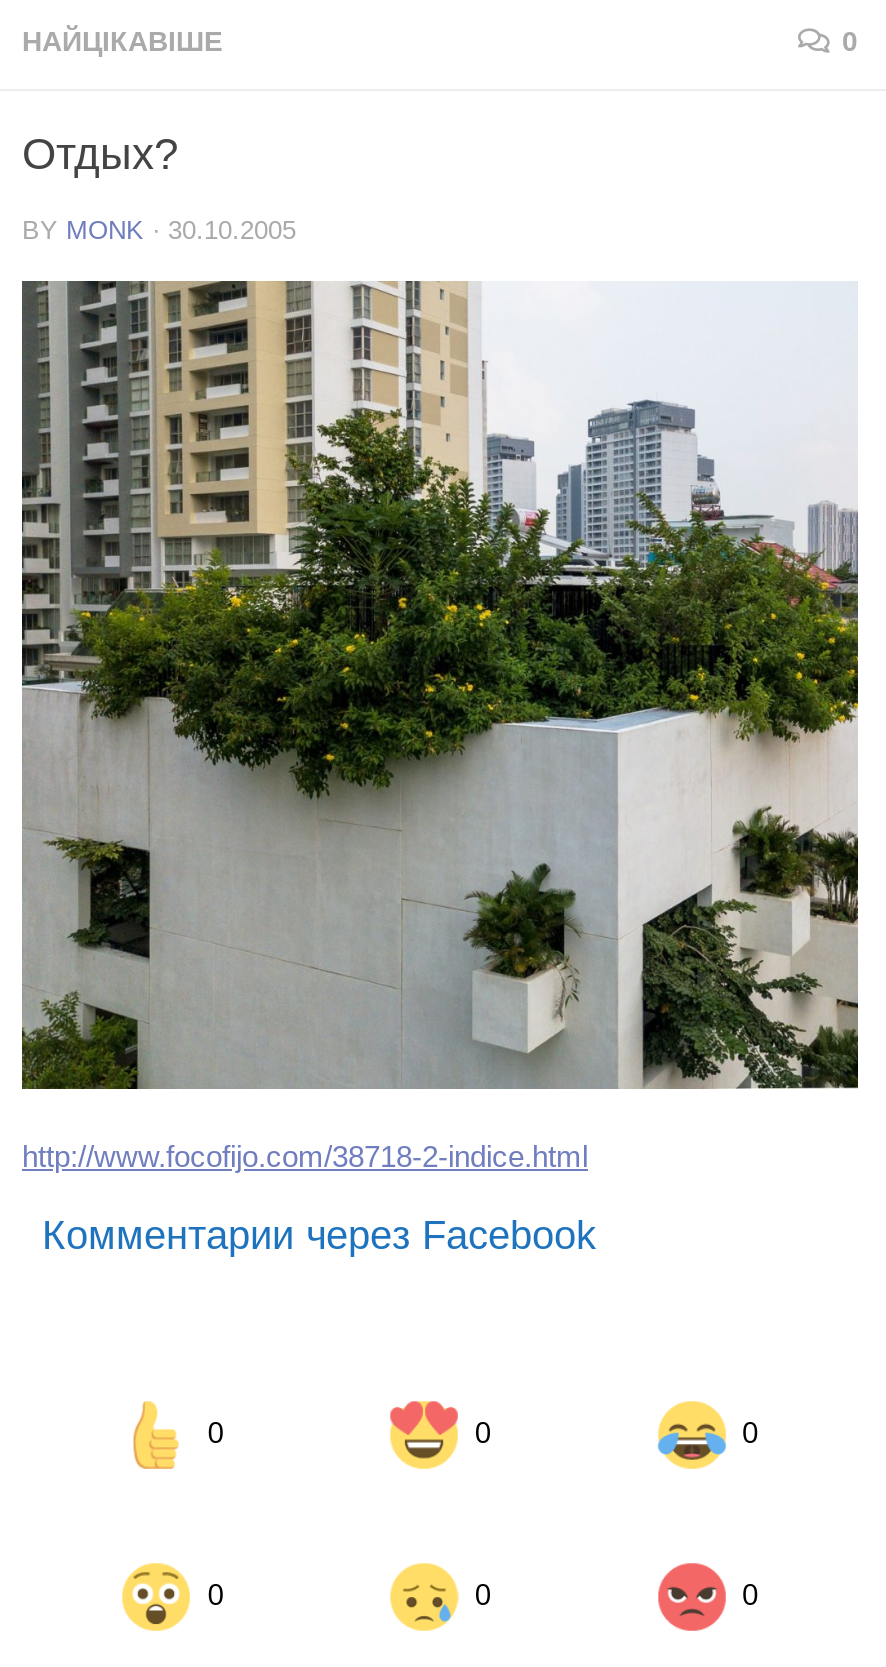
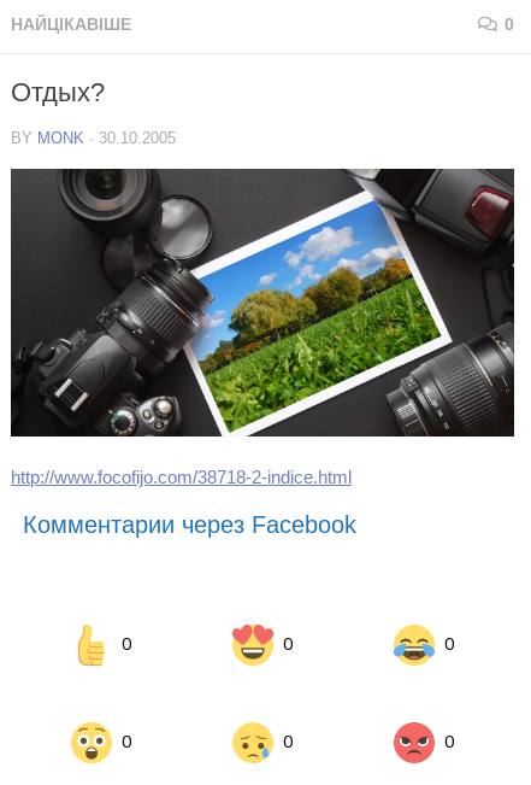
- [image]
+ [image]
